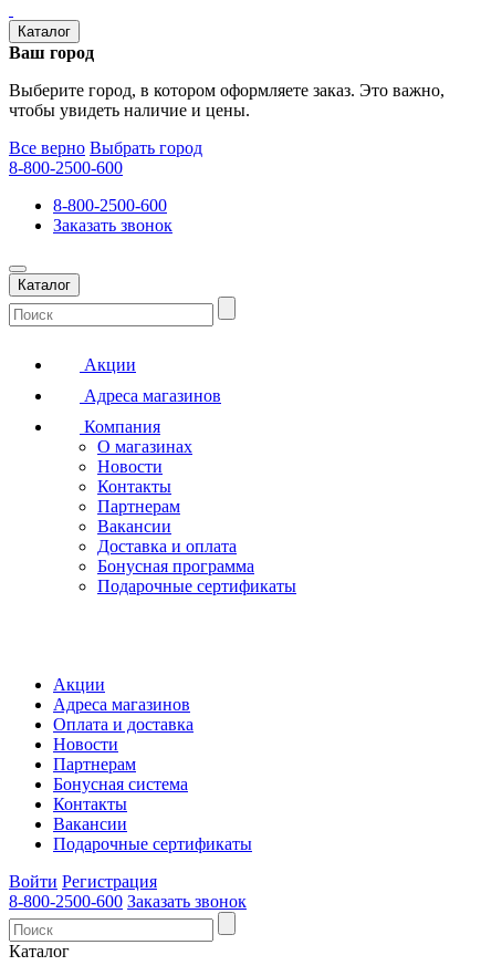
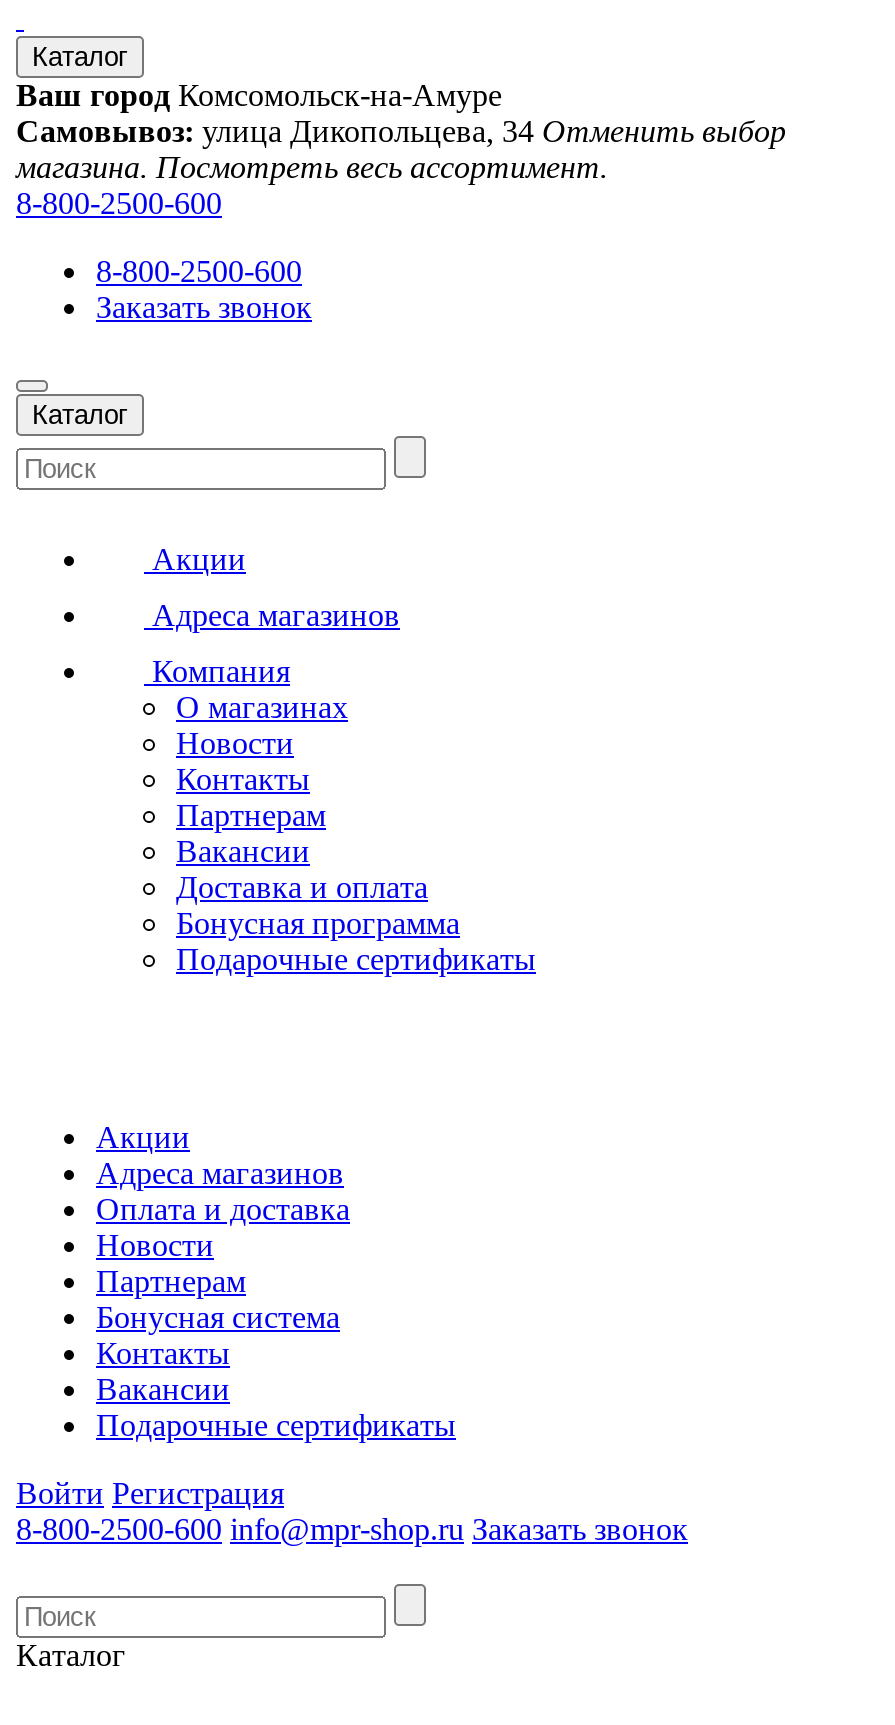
- Ваш город
- Выберите город, в котором оформляете заказ. Это важно,
- чтобы увидеть наличие и цены.
- Все верно Выбрать город
+ Ваш город Комсомольск-на-Амуре
+ Самовывоз: улица Дикопольцева, 34 Отменить выбор
+ магазина. Посмотреть весь ассортимент.

moved up: 8-800-2500-600 | 8-800-2500-600 | Заказать звонок | ... | Подарочные сертификаты | Войти Регистрация

- 8-800-2500-600 Заказать звонок
+ 8-800-2500-600 info@mpr-shop.ru Заказать звонок
